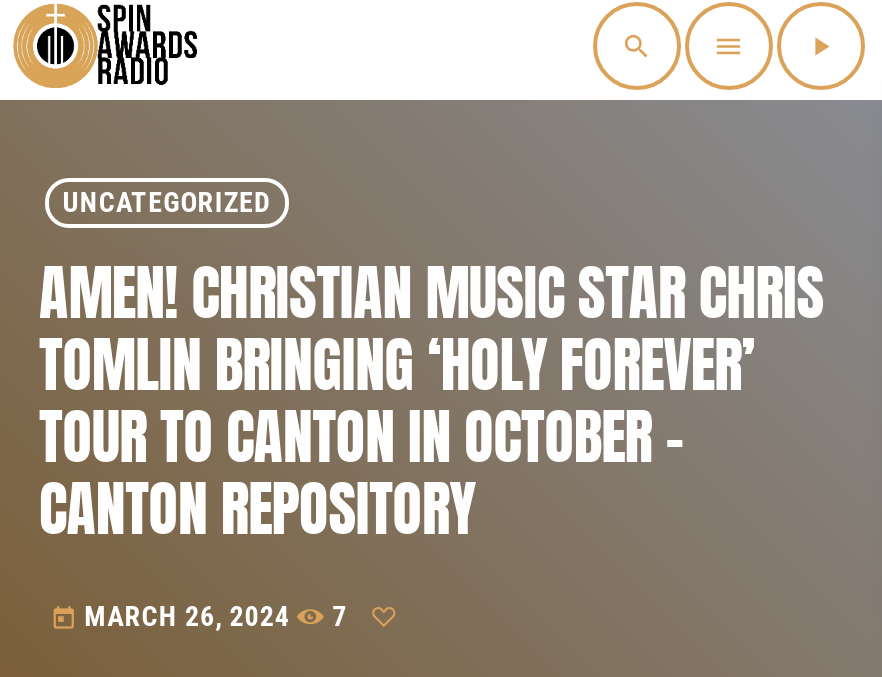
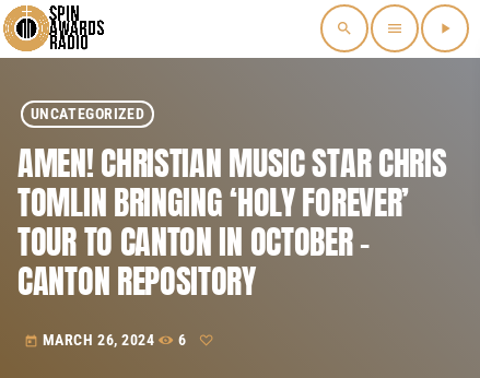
- 7
+ 6
